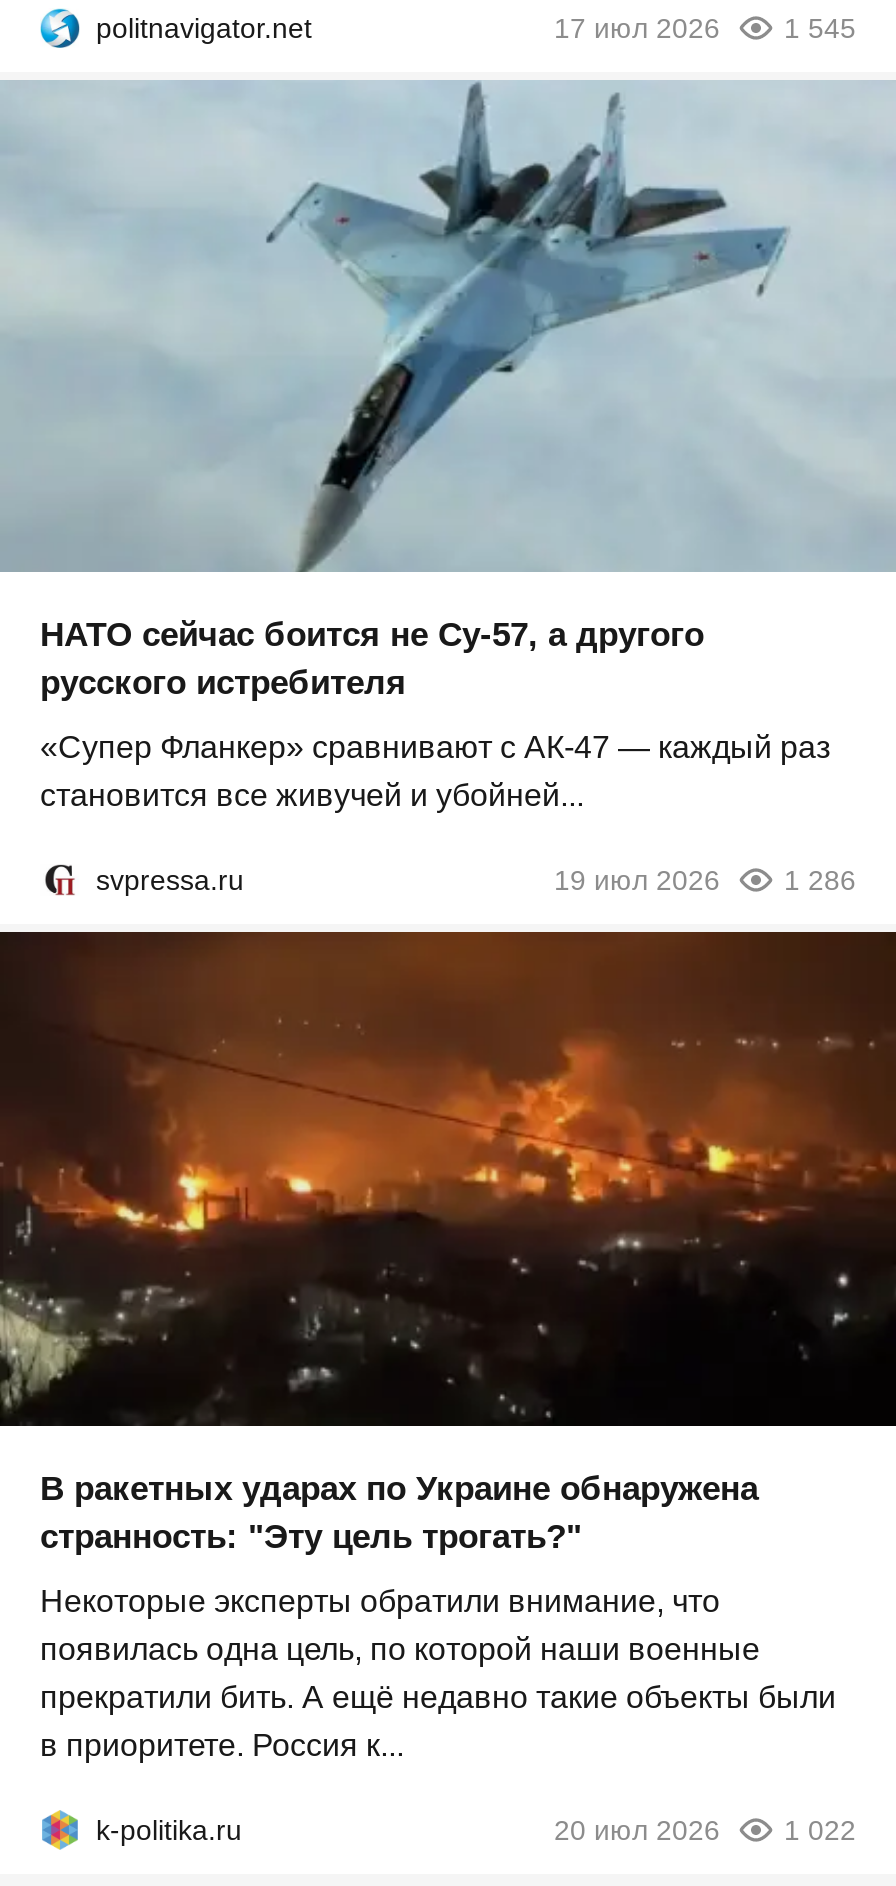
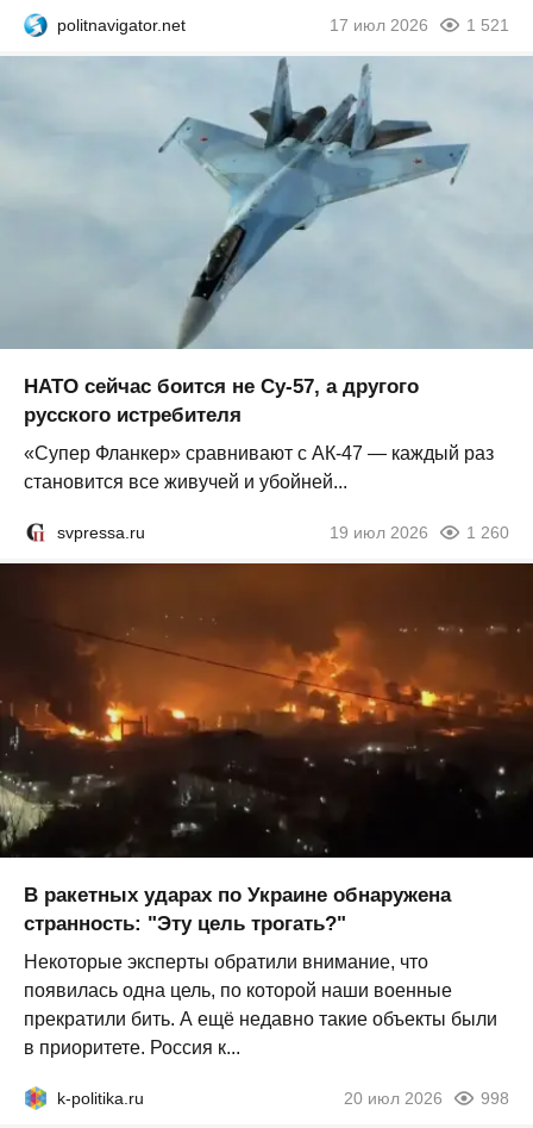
- 1 545
+ 1 521

- 19 июл 2026 1 286
+ 19 июл 2026 1 260

- 20 июл 2026 1 022
+ 20 июл 2026 998
